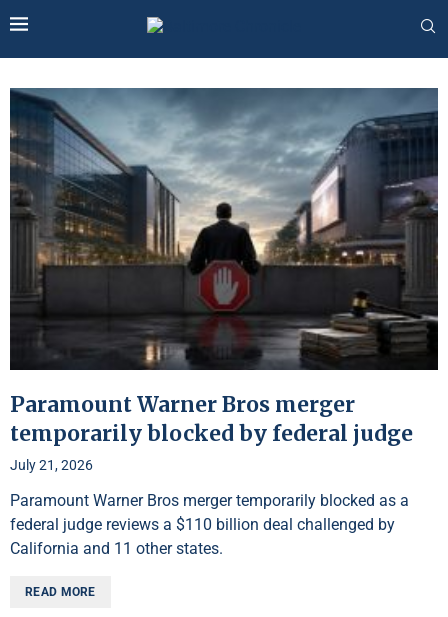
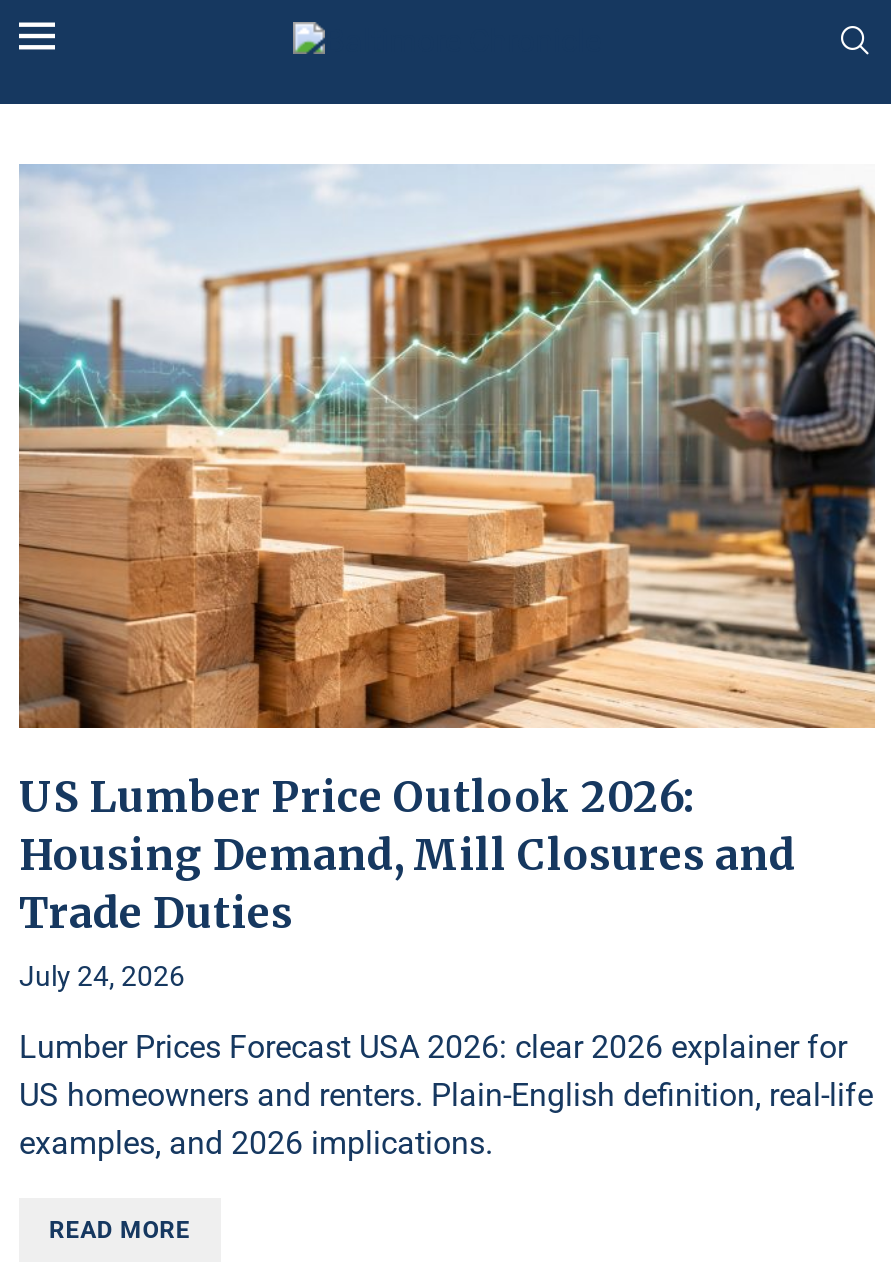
- [image]
- Paramount Warner Bros merger
- temporarily blocked by federal judge
- July 21, 2026
+ [image]
+ US Lumber Price Outlook 2026:
+ Housing Demand, Mill Closures and
+ Trade Duties
+ July 24, 2026

- Paramount Warner Bros merger temporarily blocked as a
- federal judge reviews a $110 billion deal challenged by
- California and 11 other states.
+ Lumber Prices Forecast USA 2026: clear 2026 explainer for
+ US homeowners and renters. Plain-English definition, real-life
+ examples, and 2026 implications.
